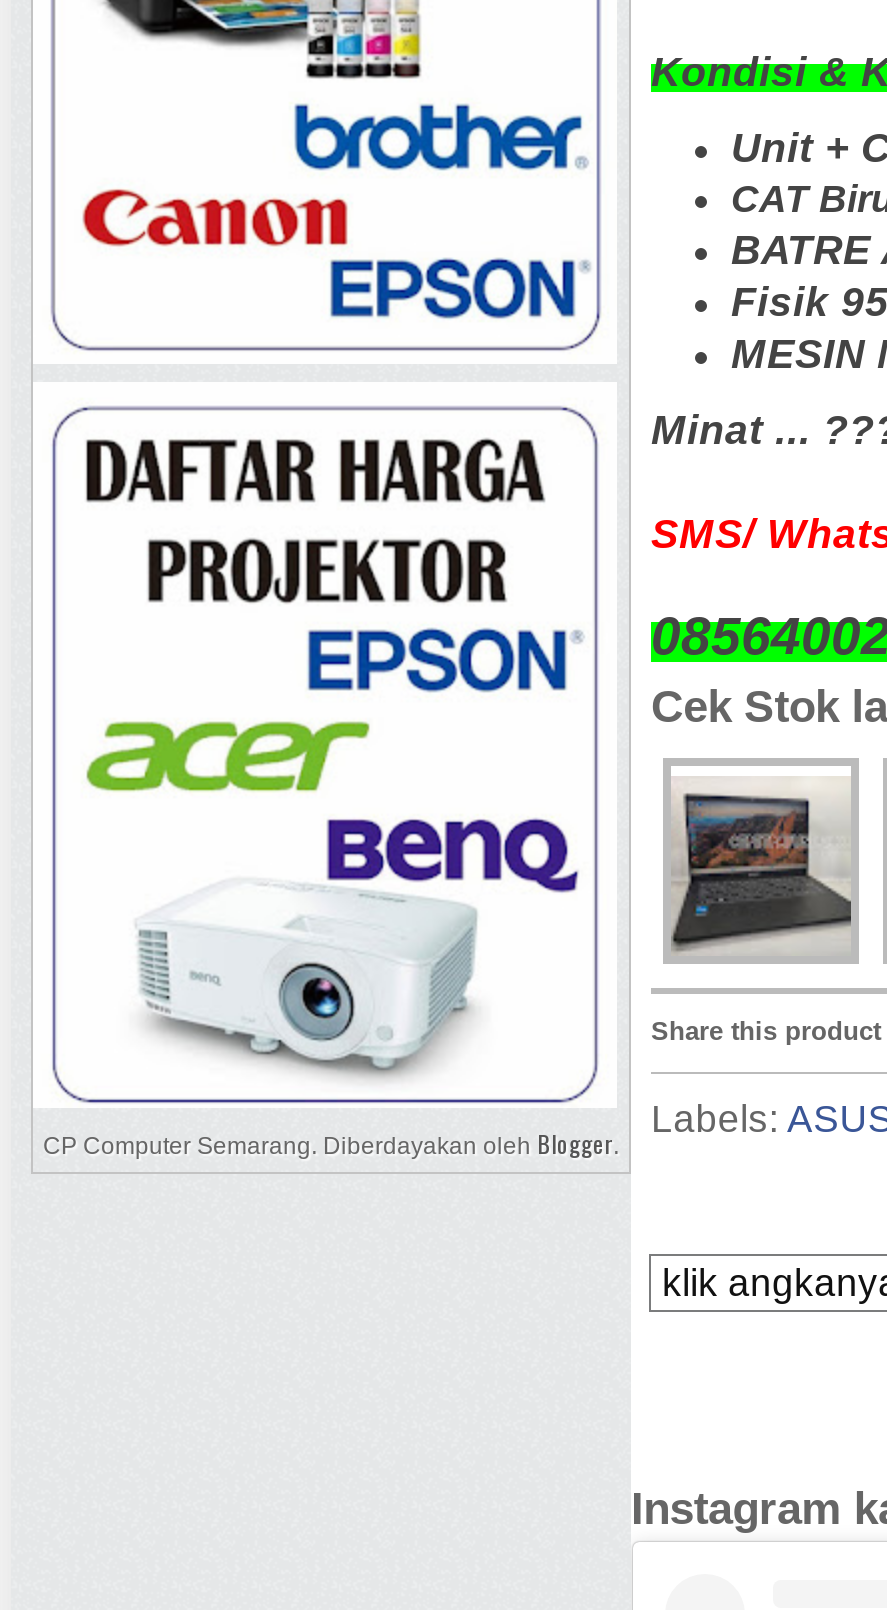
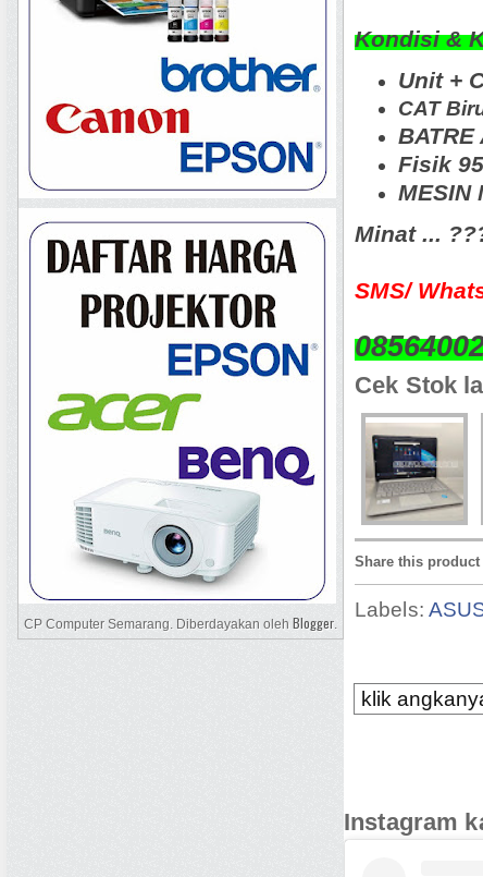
- [image]
+ [image]
